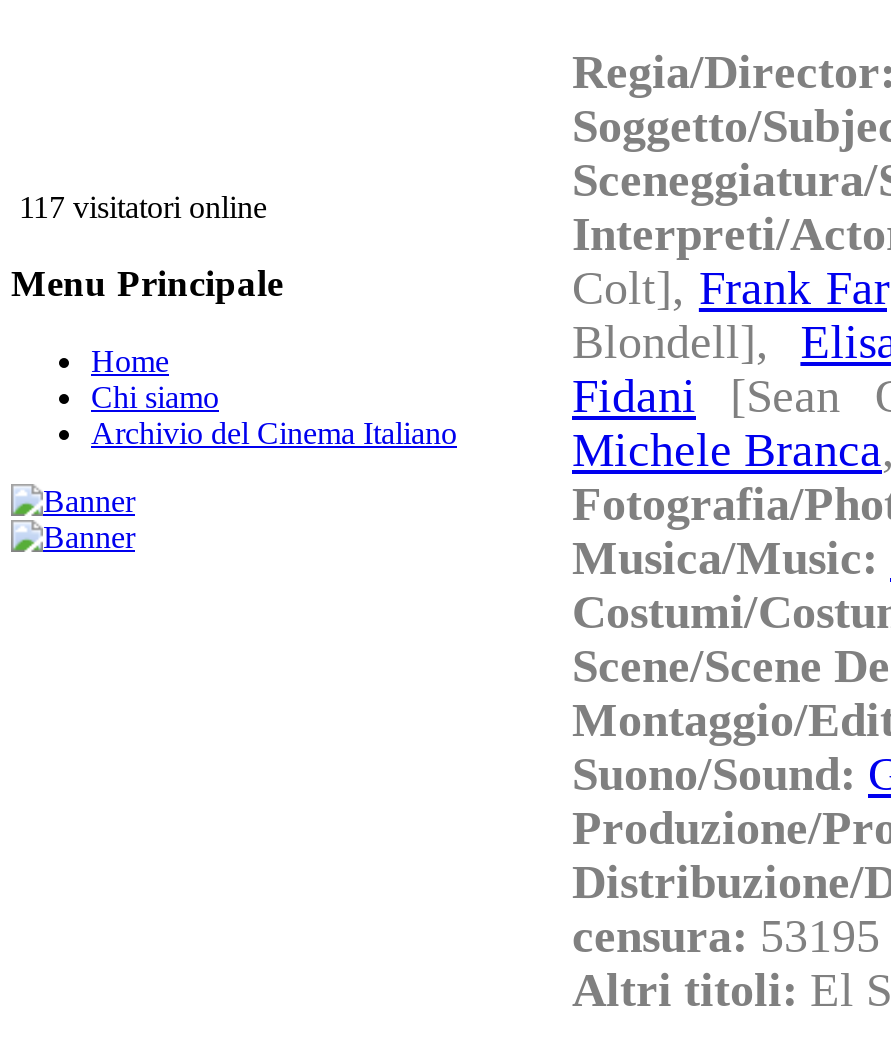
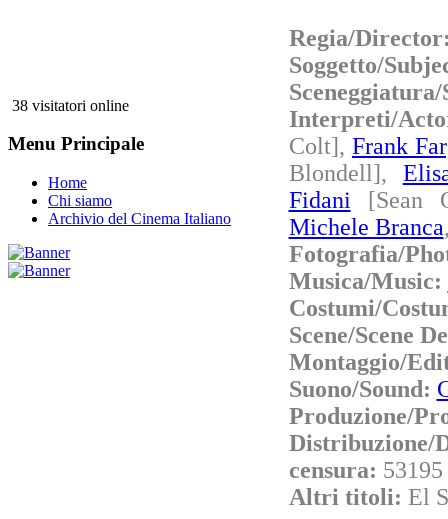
- 117 visitatori online
+ 38 visitatori online
